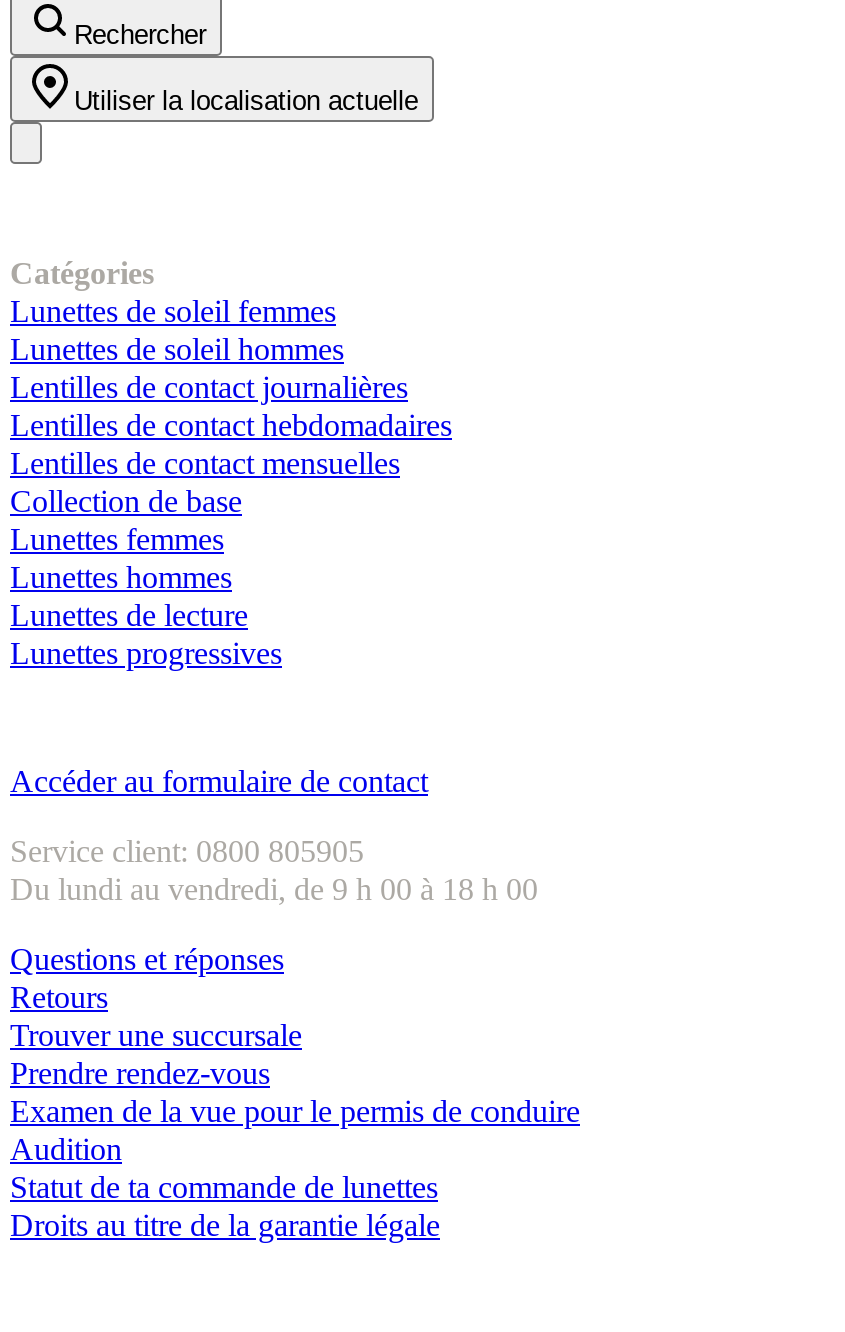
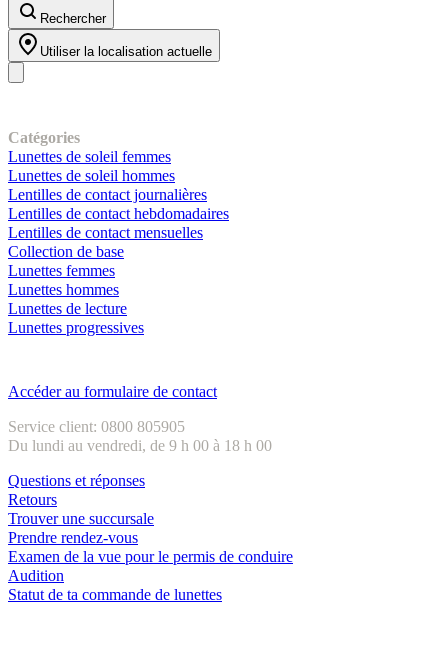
- Droits au titre de la garantie légale
